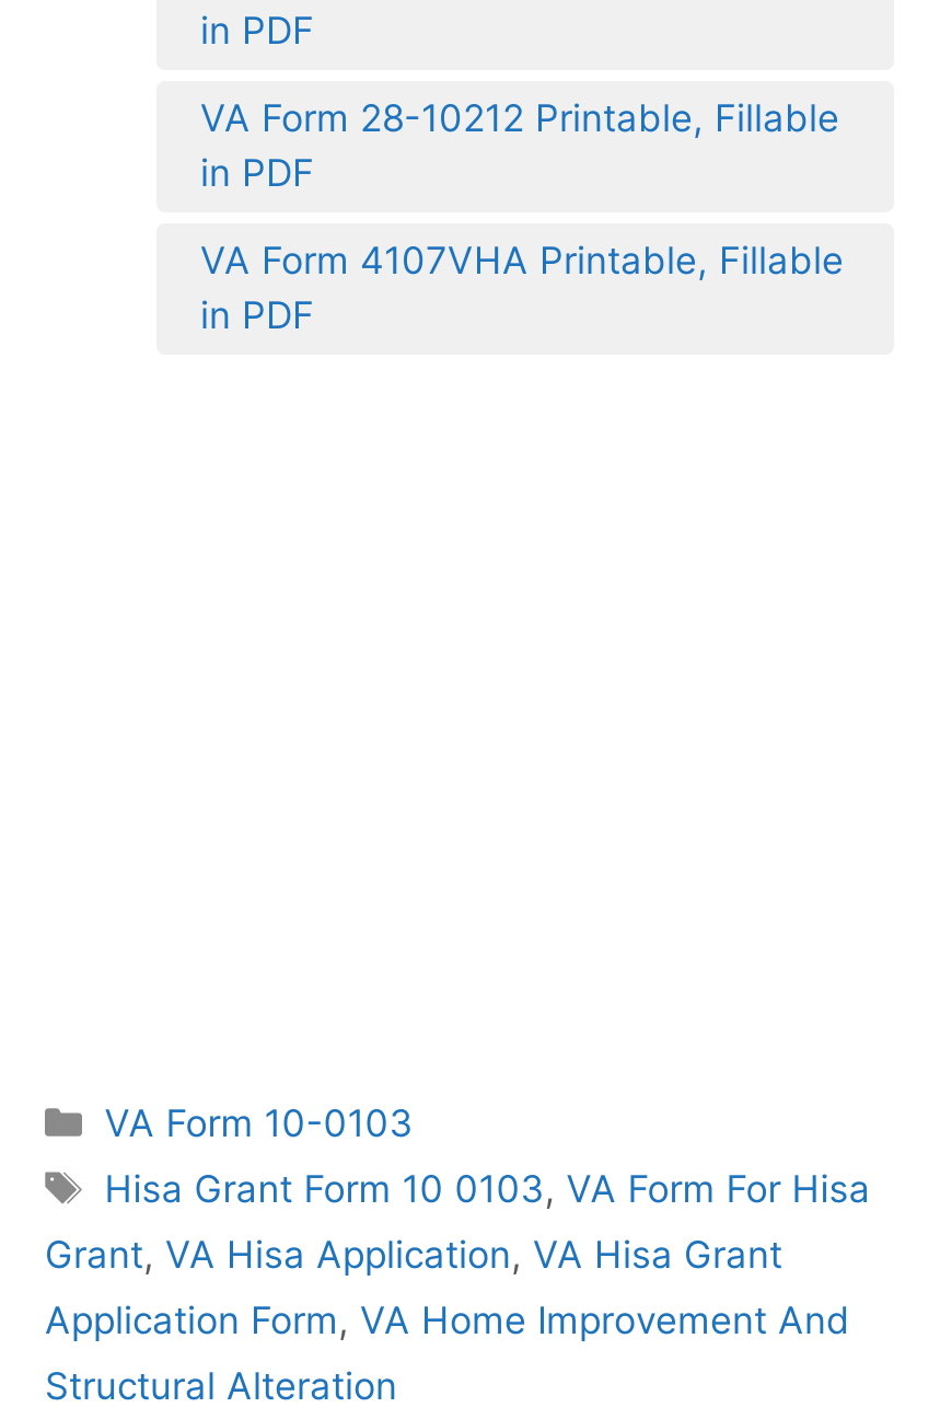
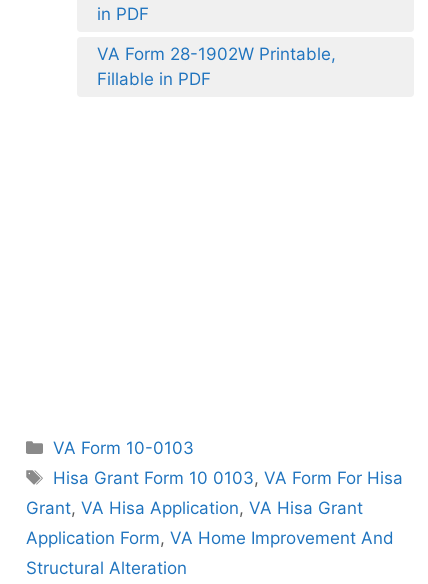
- VA Form 28-10212 Printable, Fillable
- in PDF
- VA Form 4107VHA Printable, Fillable
- in PDF
+ VA Form 28-1902W Printable,
+ Fillable in PDF
